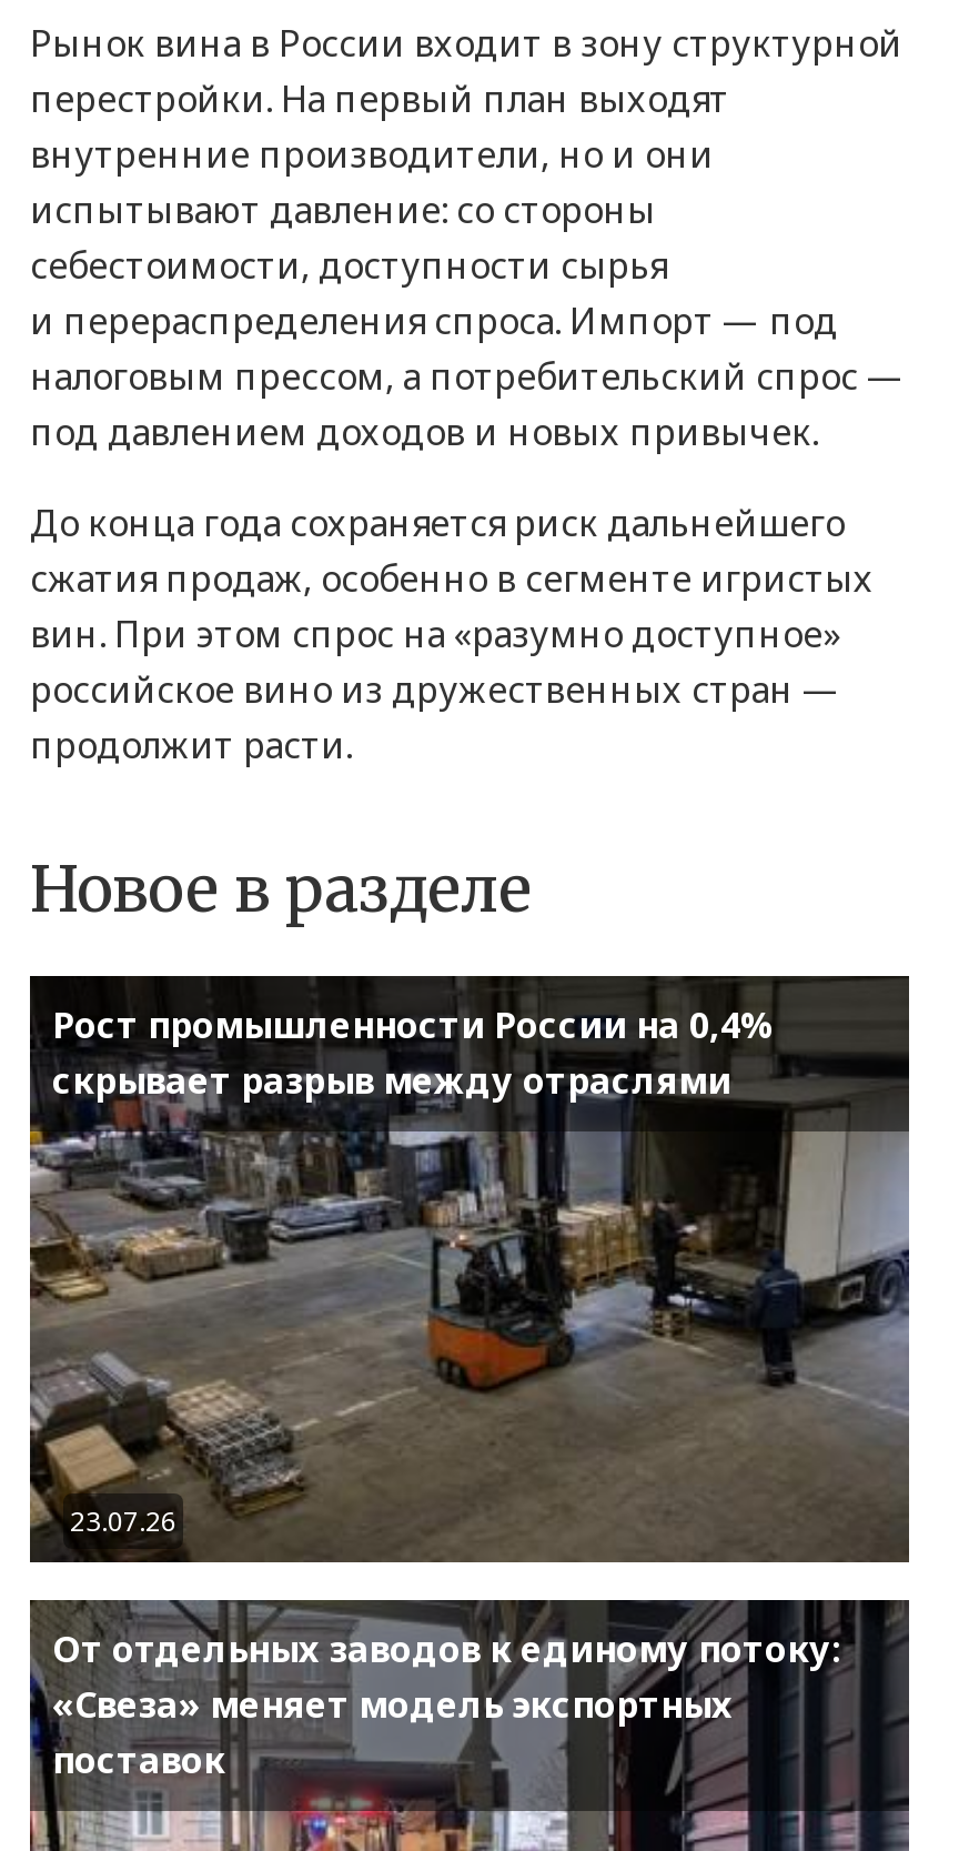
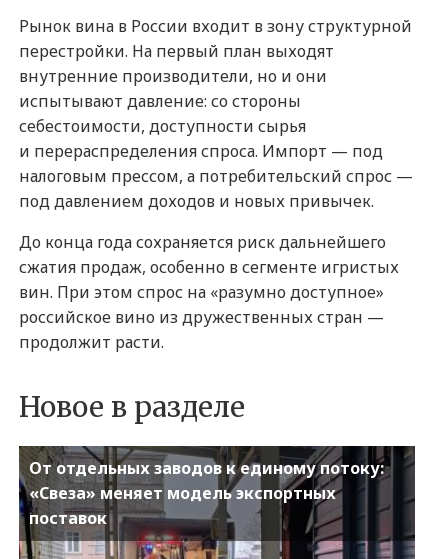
- [image]
- Рост промышленности России на 0,4%
- скрывает разрыв между отраслями

- 23.07.26
